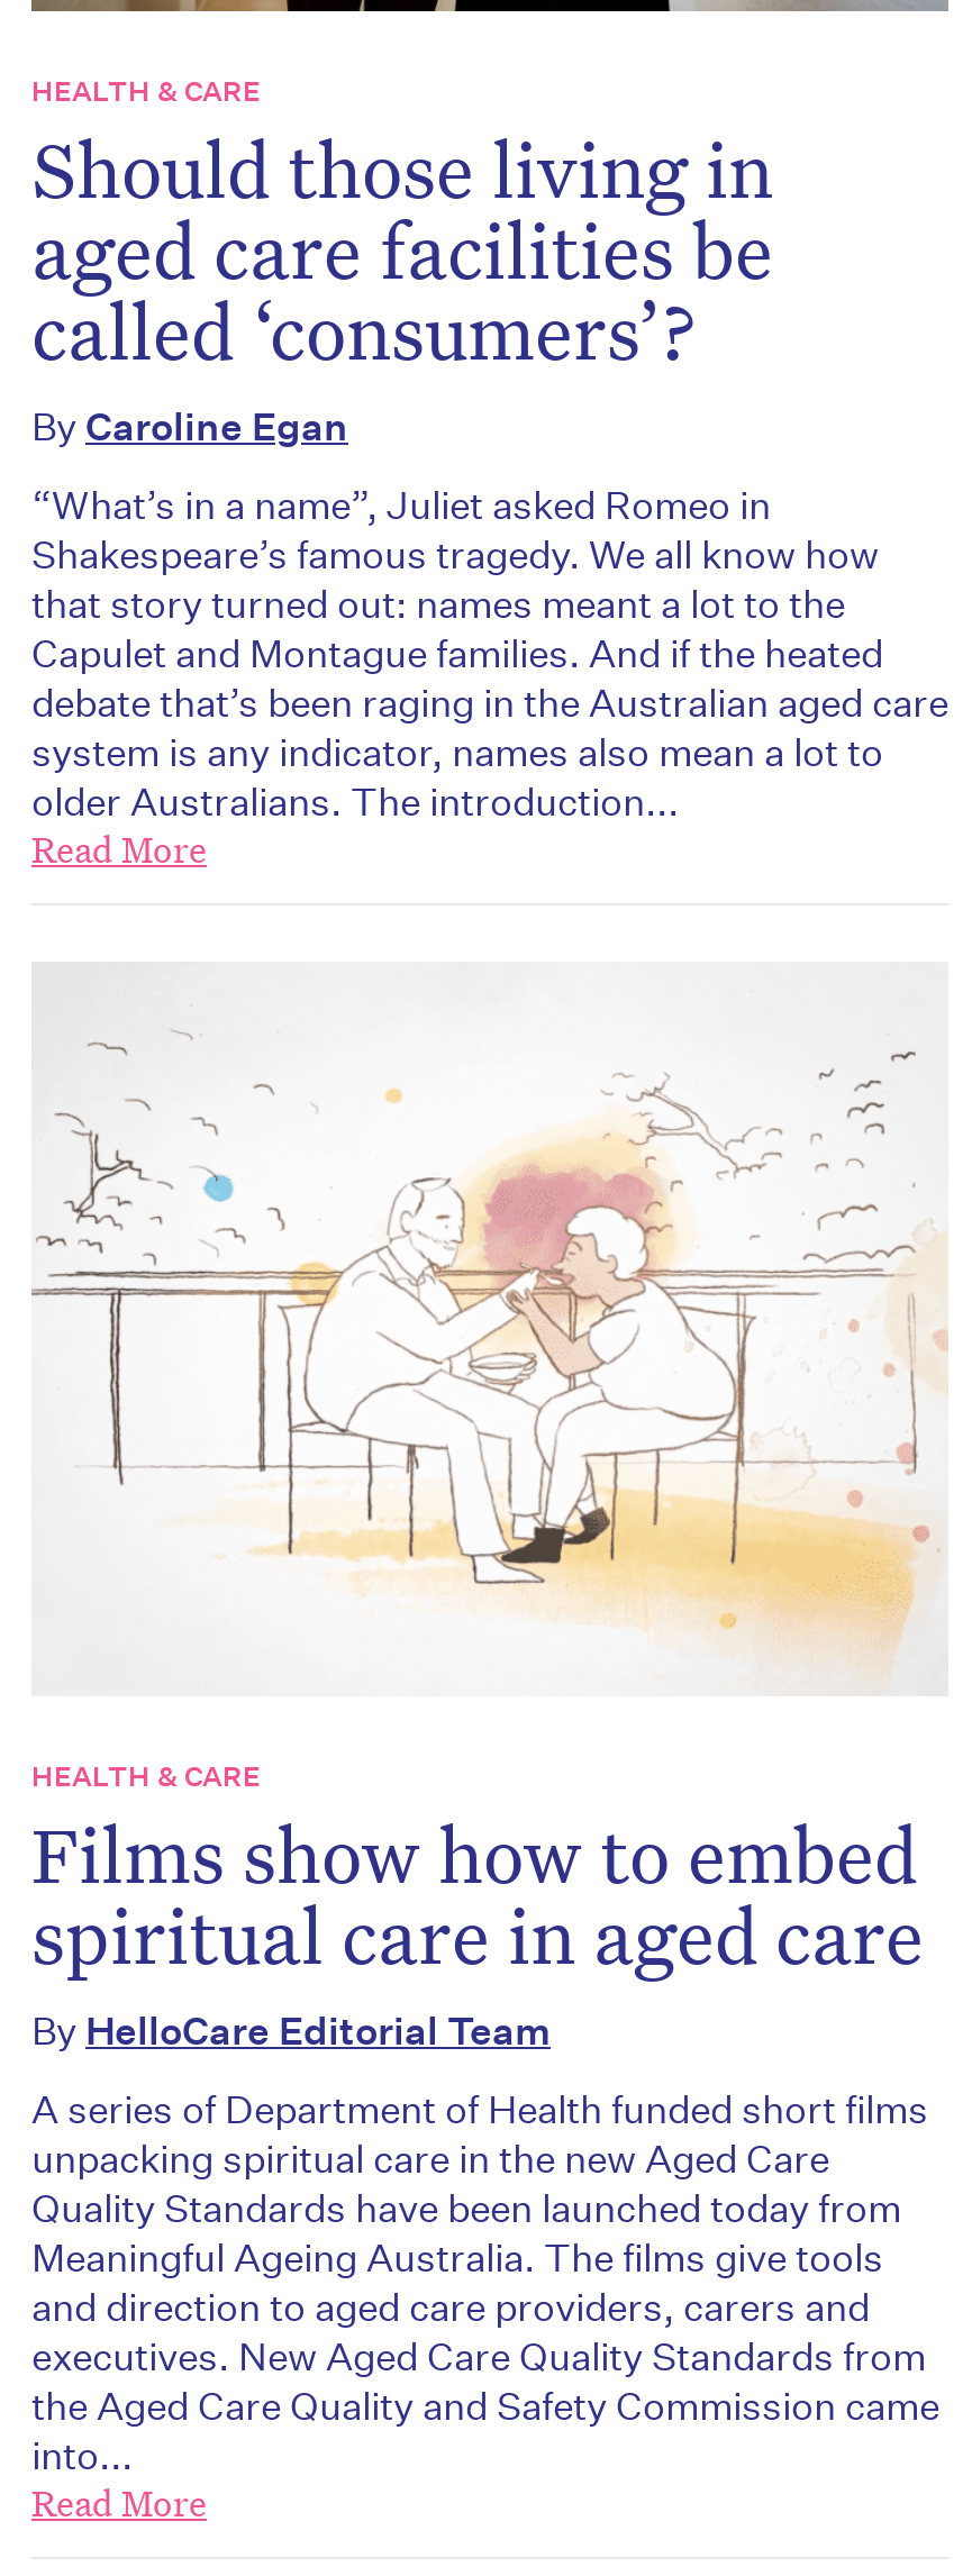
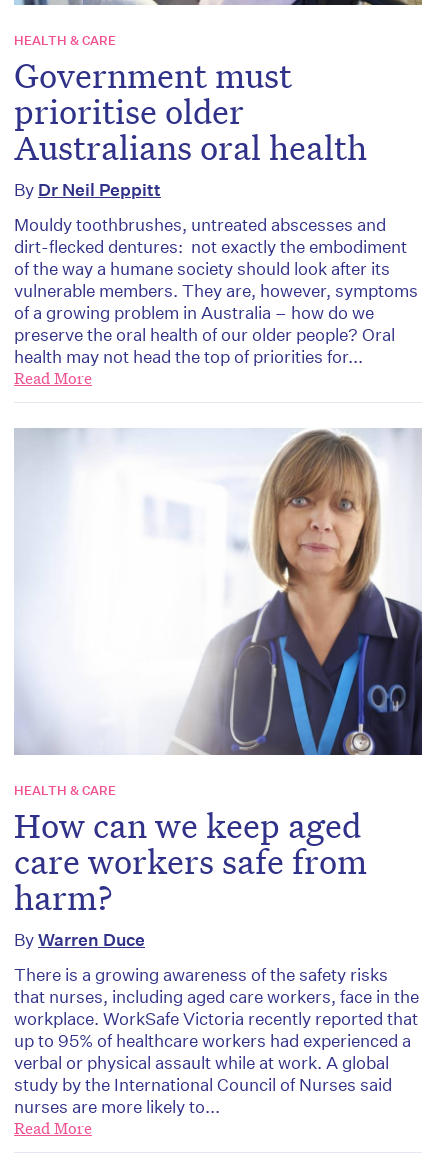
- Should those living in
- aged care facilities be
- called ‘consumers’?
- By Caroline Egan
+ Government must
+ prioritise older
+ Australians oral health
+ By Dr Neil Peppitt

- “What’s in a name”, Juliet asked Romeo in
- Shakespeare’s famous tragedy. We all know how
- that story turned out: names meant a lot to the
- Capulet and Montague families. And if the heated
- debate that’s been raging in the Australian aged care
- system is any indicator, names also mean a lot to
- older Australians. The introduction...
+ Mouldy toothbrushes, untreated abscesses and
+ dirt-flecked dentures: not exactly the embodiment
+ of the way a humane society should look after its
+ vulnerable members. They are, however, symptoms
+ of a growing problem in Australia – how do we
+ preserve the oral health of our older people? Oral
+ health may not head the top of priorities for...

- [image]
+ [image]

- Films show how to embed
- spiritual care in aged care
- By HelloCare Editorial Team
+ How can we keep aged
+ care workers safe from
+ harm?
+ By Warren Duce

- A series of Department of Health funded short films
- unpacking spiritual care in the new Aged Care
- Quality Standards have been launched today from
- Meaningful Ageing Australia. The films give tools
- and direction to aged care providers, carers and
- executives. New Aged Care Quality Standards from
- the Aged Care Quality and Safety Commission came
- into...
+ There is a growing awareness of the safety risks
+ that nurses, including aged care workers, face in the
+ workplace. WorkSafe Victoria recently reported that
+ up to 95% of healthcare workers had experienced a
+ verbal or physical assault while at work. A global
+ study by the International Council of Nurses said
+ nurses are more likely to...
